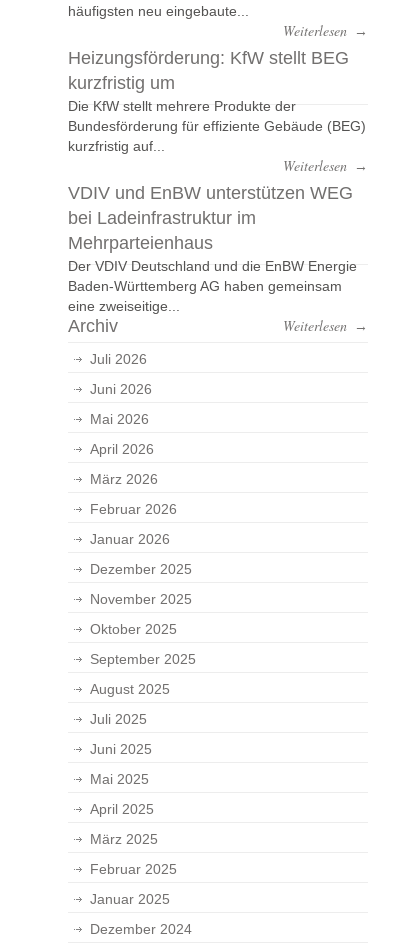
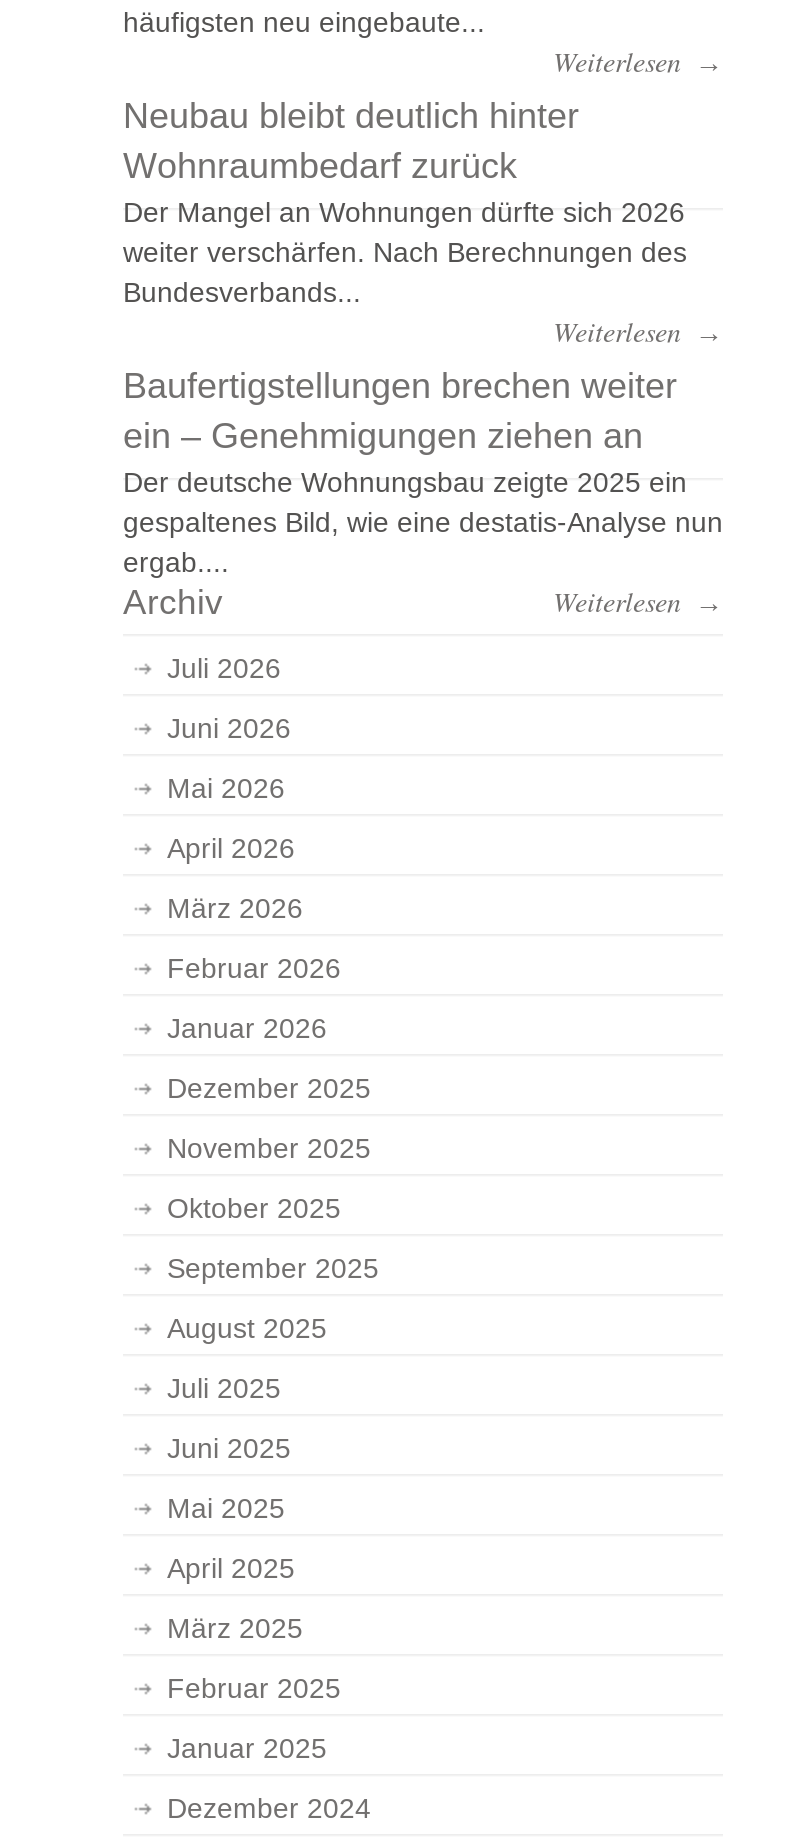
- Heizungsförderung: KfW stellt BEG
- kurzfristig um
- Die KfW stellt mehrere Produkte der
- Bundesförderung für effiziente Gebäude (BEG)
- kurzfristig auf...
+ Neubau bleibt deutlich hinter
+ Wohnraumbedarf zurück
+ Der Mangel an Wohnungen dürfte sich 2026
+ weiter verschärfen. Nach Berechnungen des
+ Bundesverbands...

- VDIV und EnBW unterstützen WEG
- bei Ladeinfrastruktur im
- Mehrparteienhaus
- Der VDIV Deutschland und die EnBW Energie
- Baden-Württemberg AG haben gemeinsam
- eine zweiseitige...
+ Baufertigstellungen brechen weiter
+ ein – Genehmigungen ziehen an
+ Der deutsche Wohnungsbau zeigte 2025 ein
+ gespaltenes Bild, wie eine destatis-Analyse nun
+ ergab....
